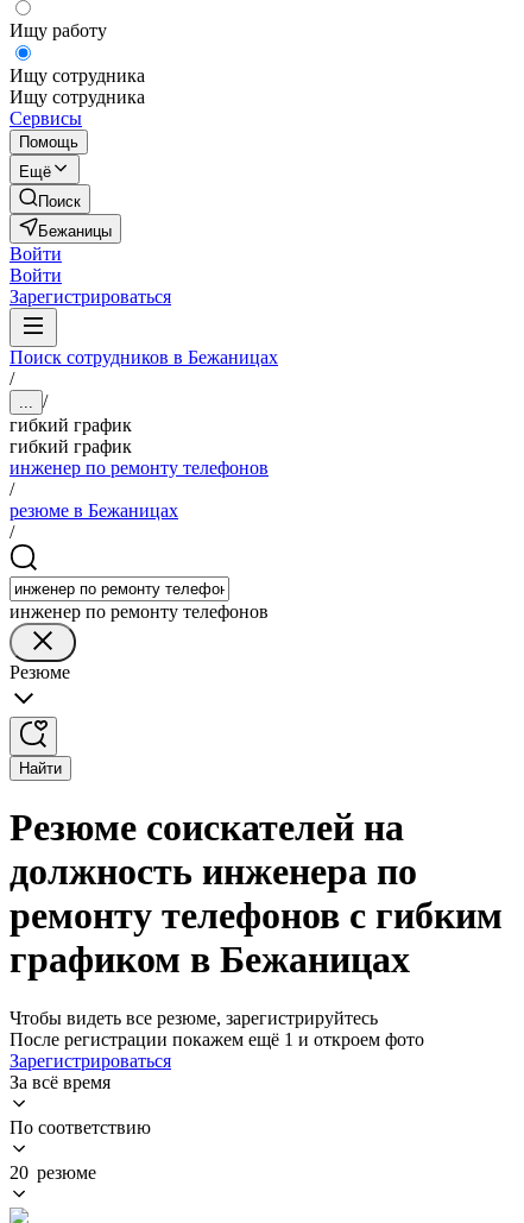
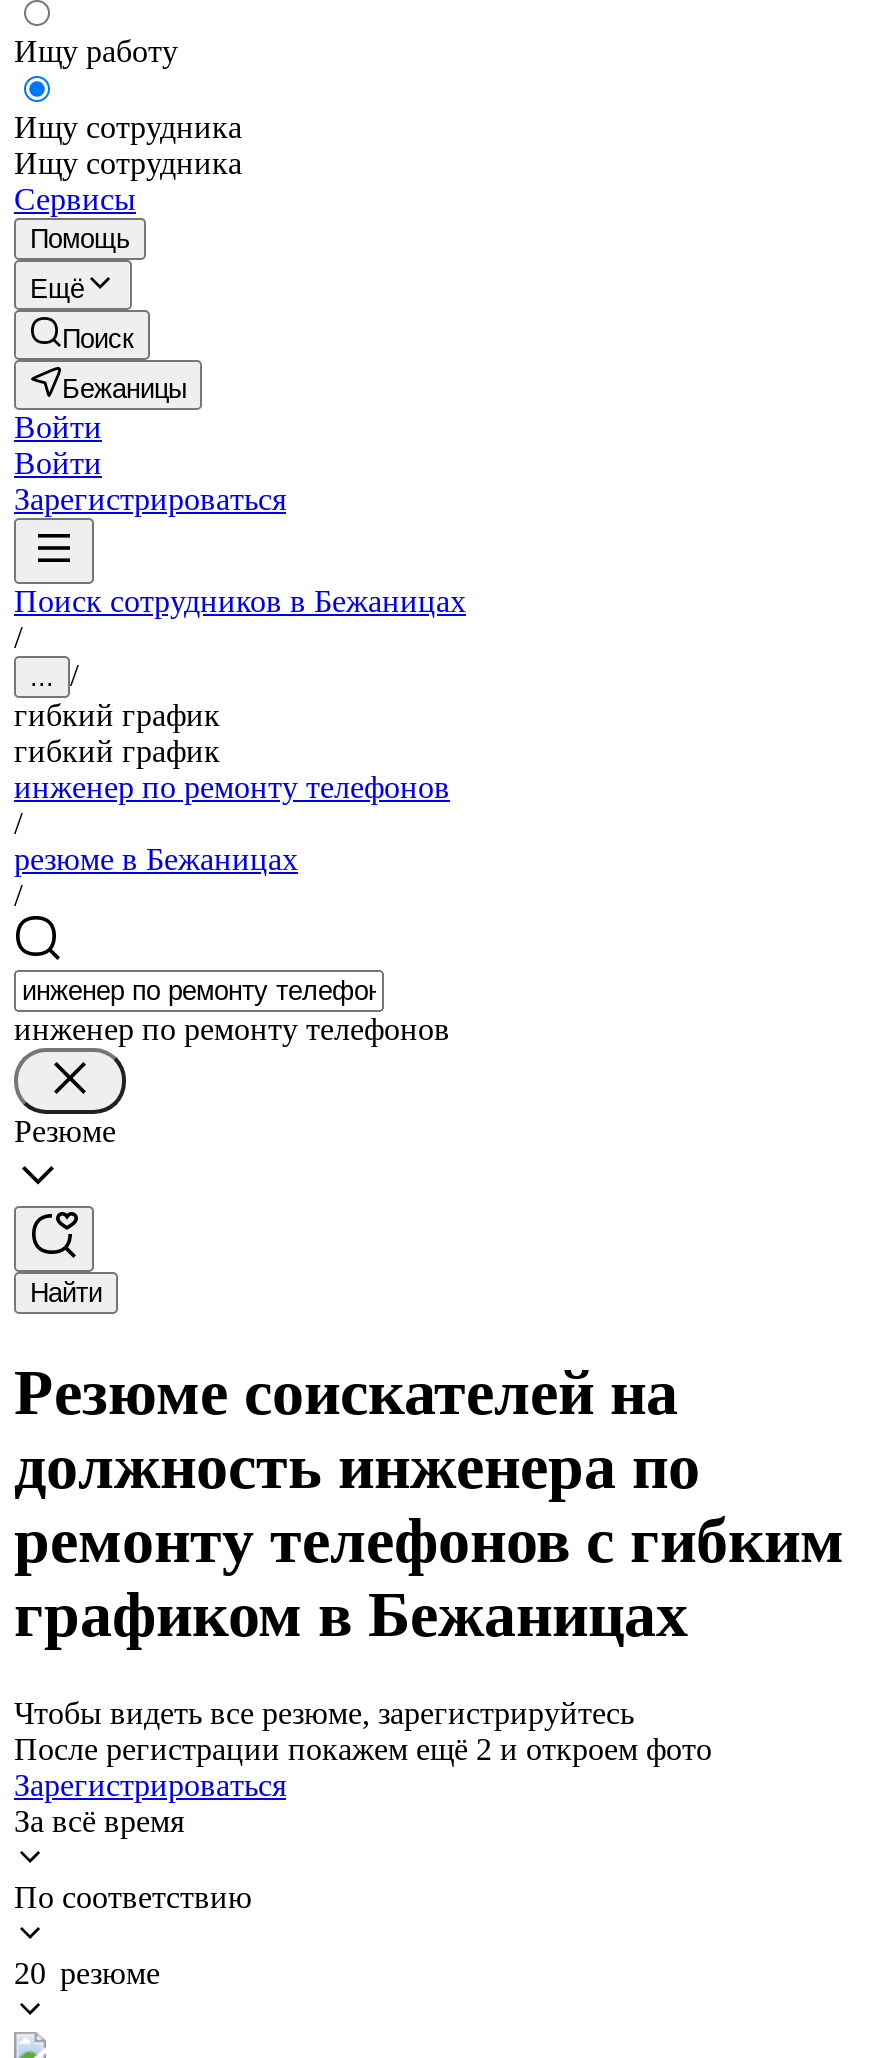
- После регистрации покажем ещё 1 и откроем фото
+ После регистрации покажем ещё 2 и откроем фото
